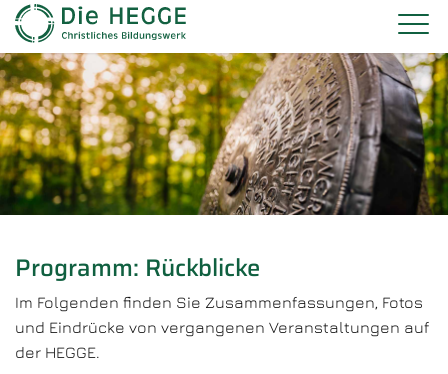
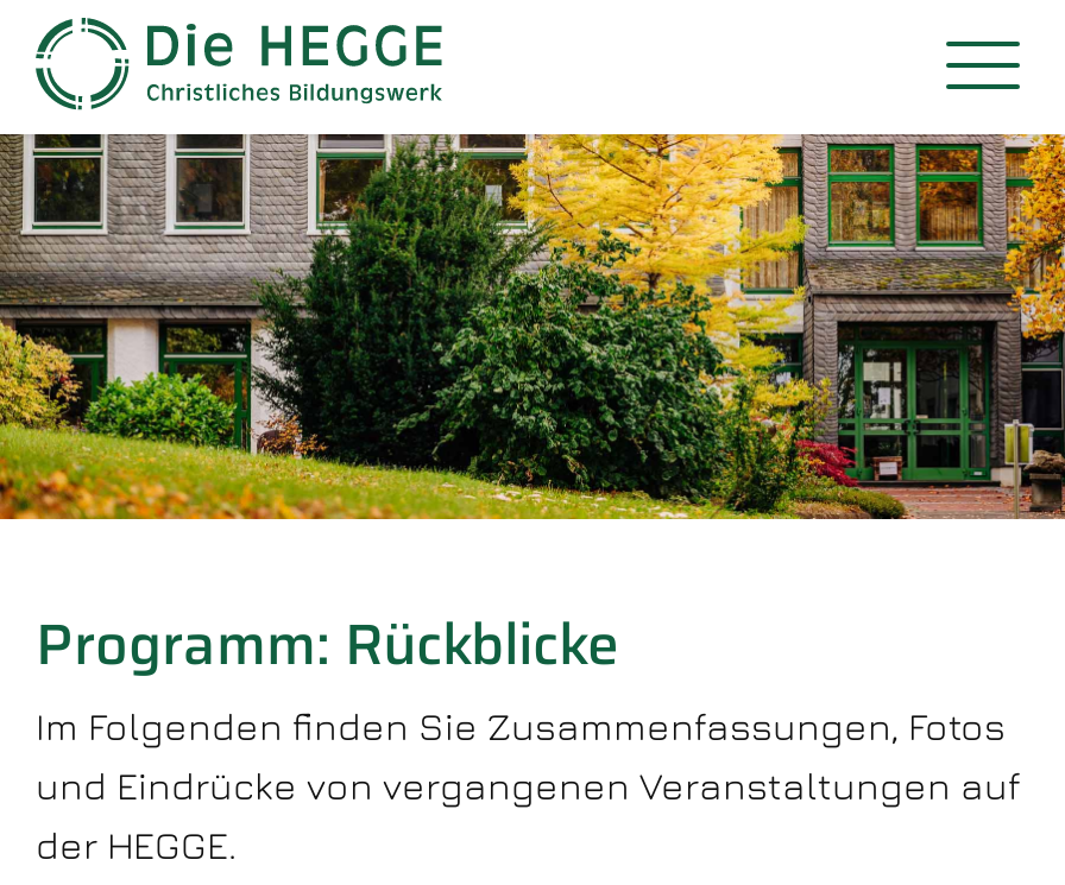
- [image]
+ [image]
